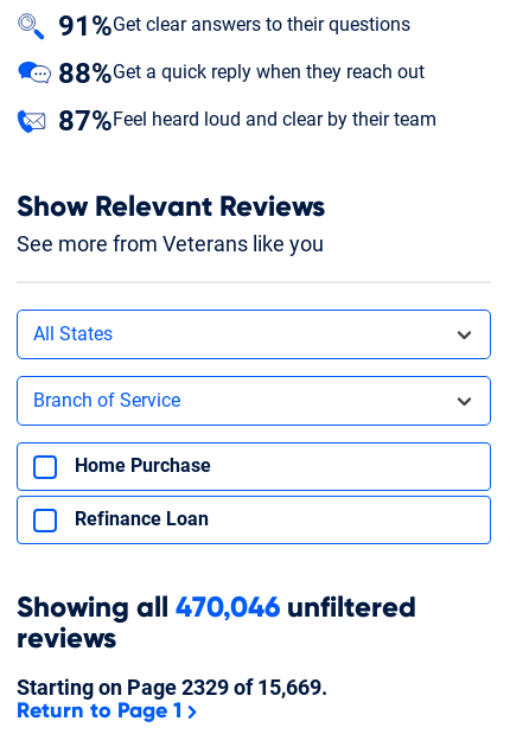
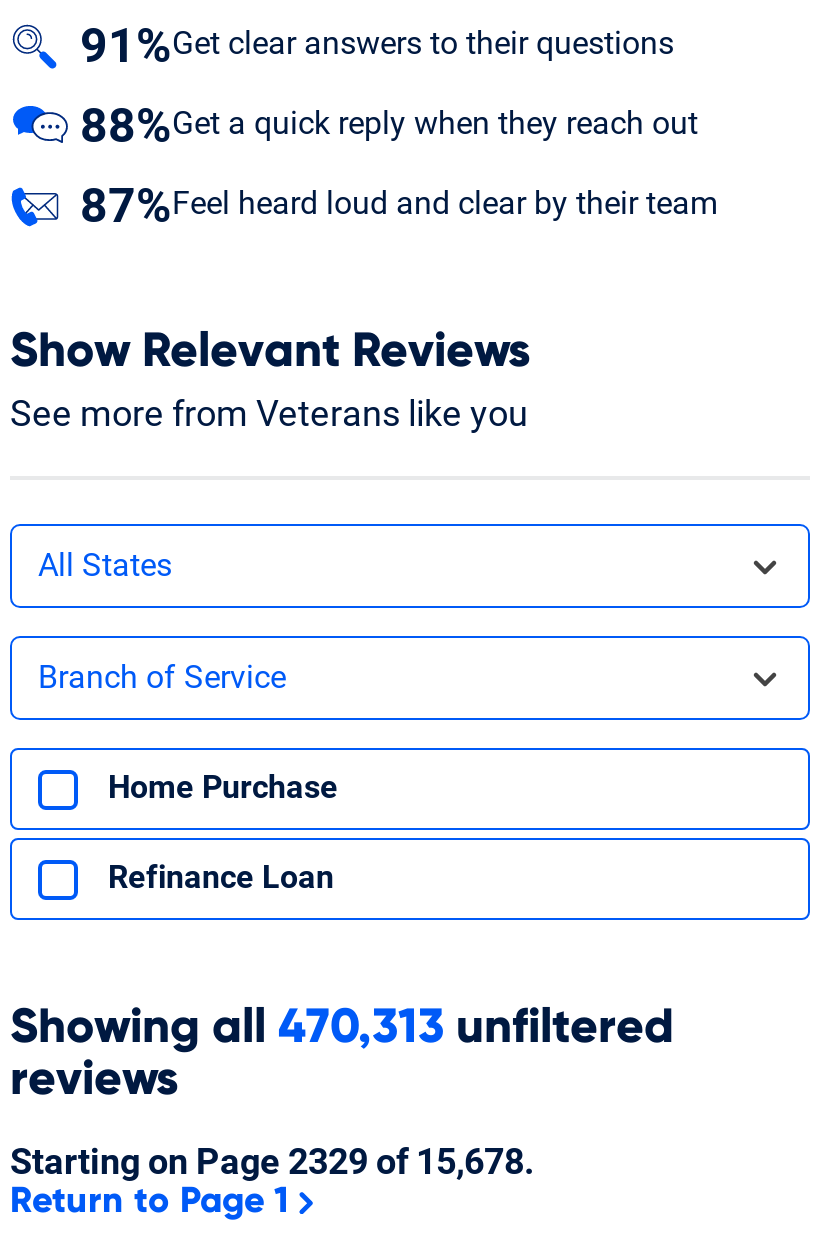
- Showing all 470,046 unfiltered
+ Showing all 470,313 unfiltered

- Starting on Page 2329 of 15,669.
+ Starting on Page 2329 of 15,678.
